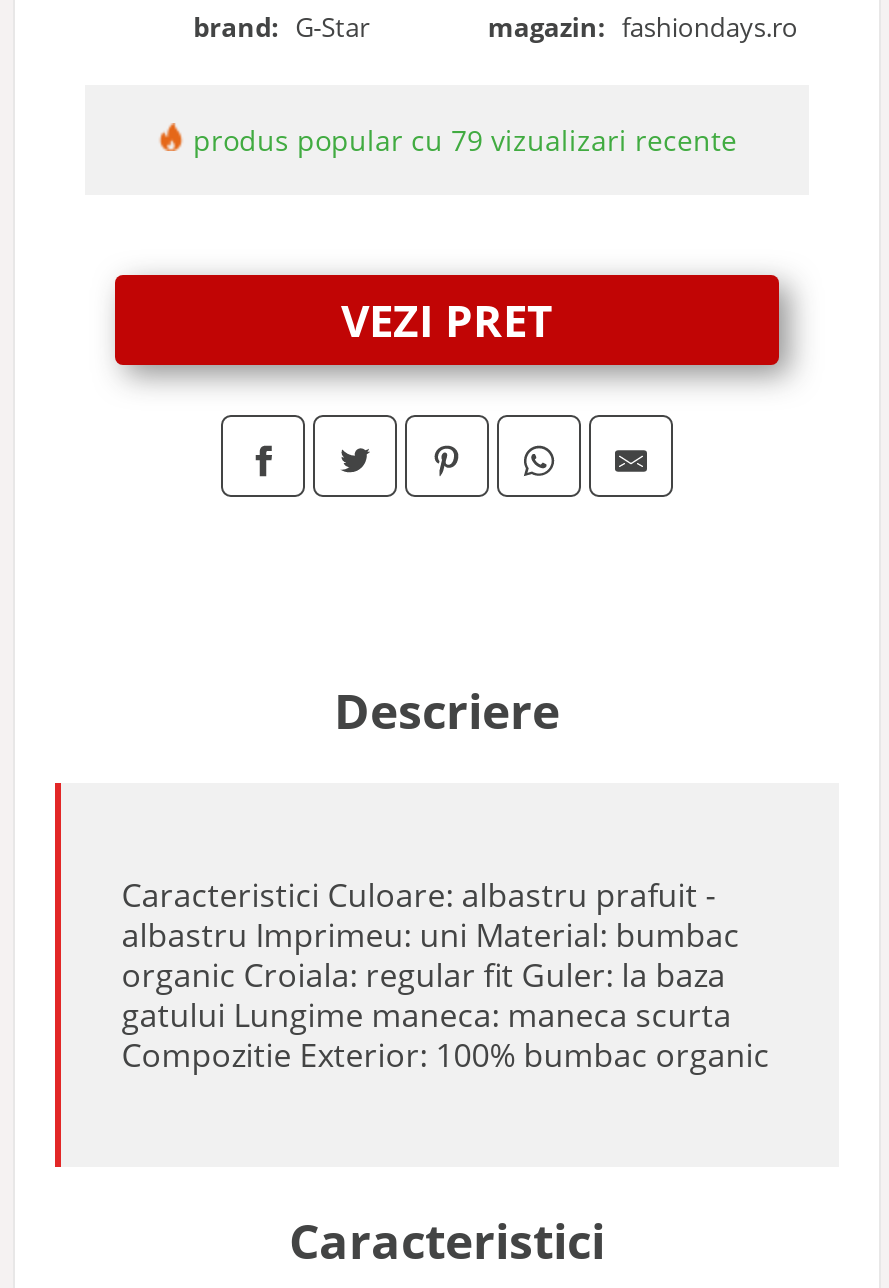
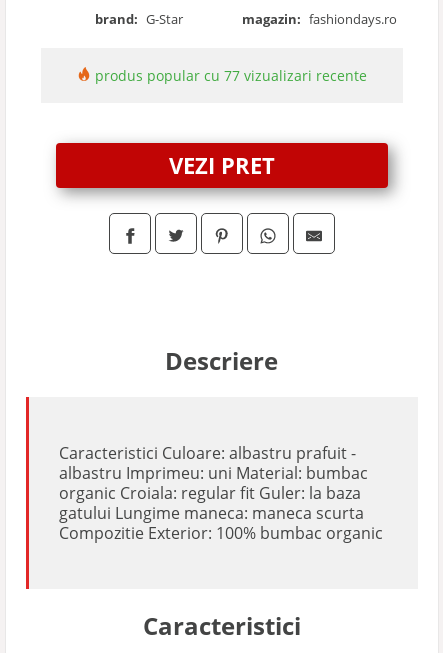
- produs popular cu 79 vizualizari recente
+ produs popular cu 77 vizualizari recente
